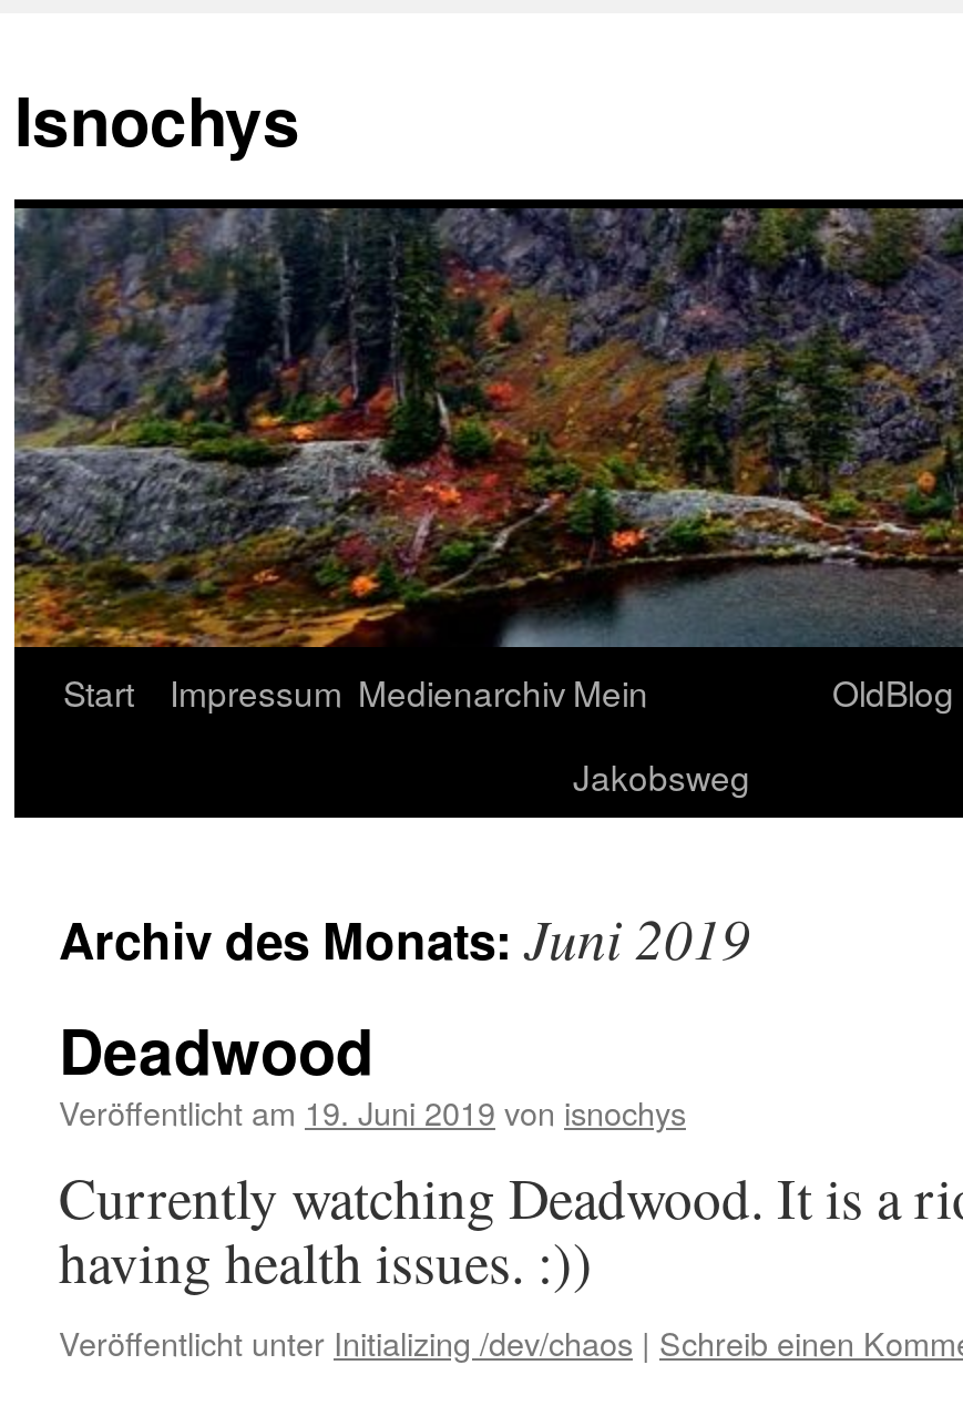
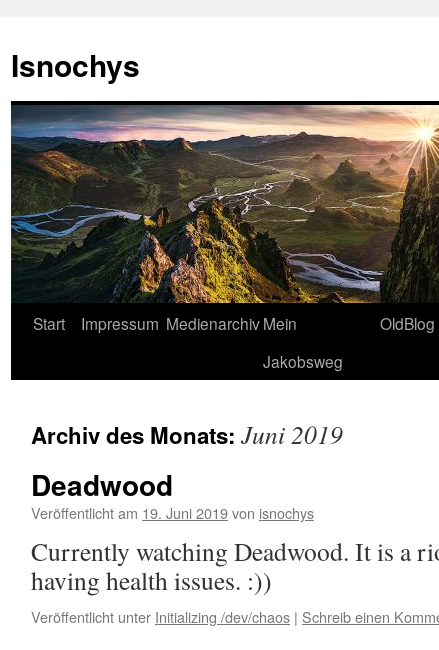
- [image]
+ [image]
